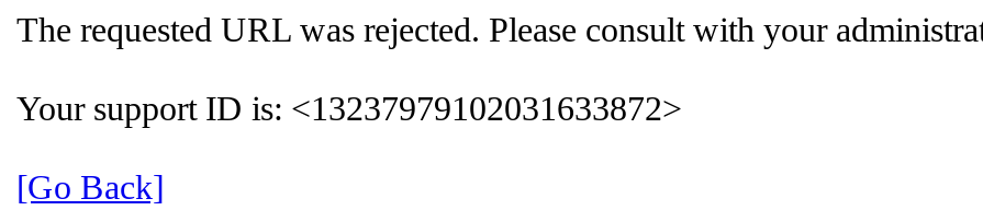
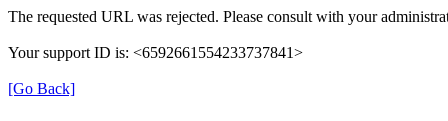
- Your support ID is: <13237979102031633872>
+ Your support ID is: <6592661554233737841>
